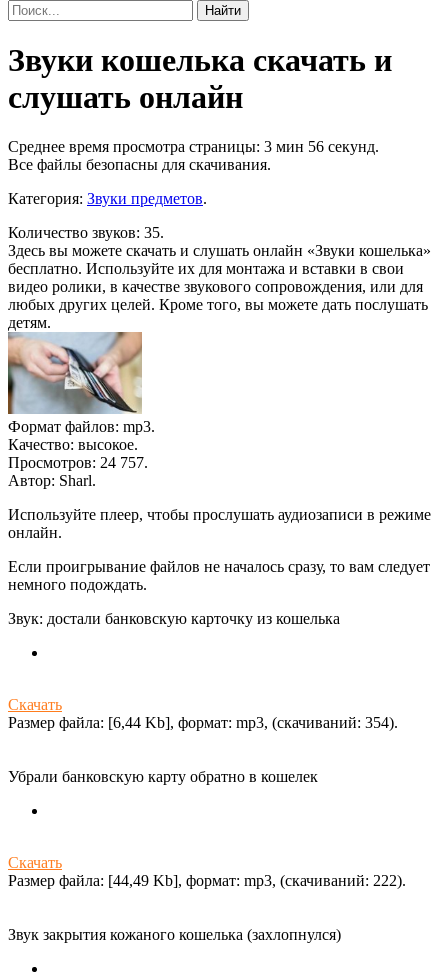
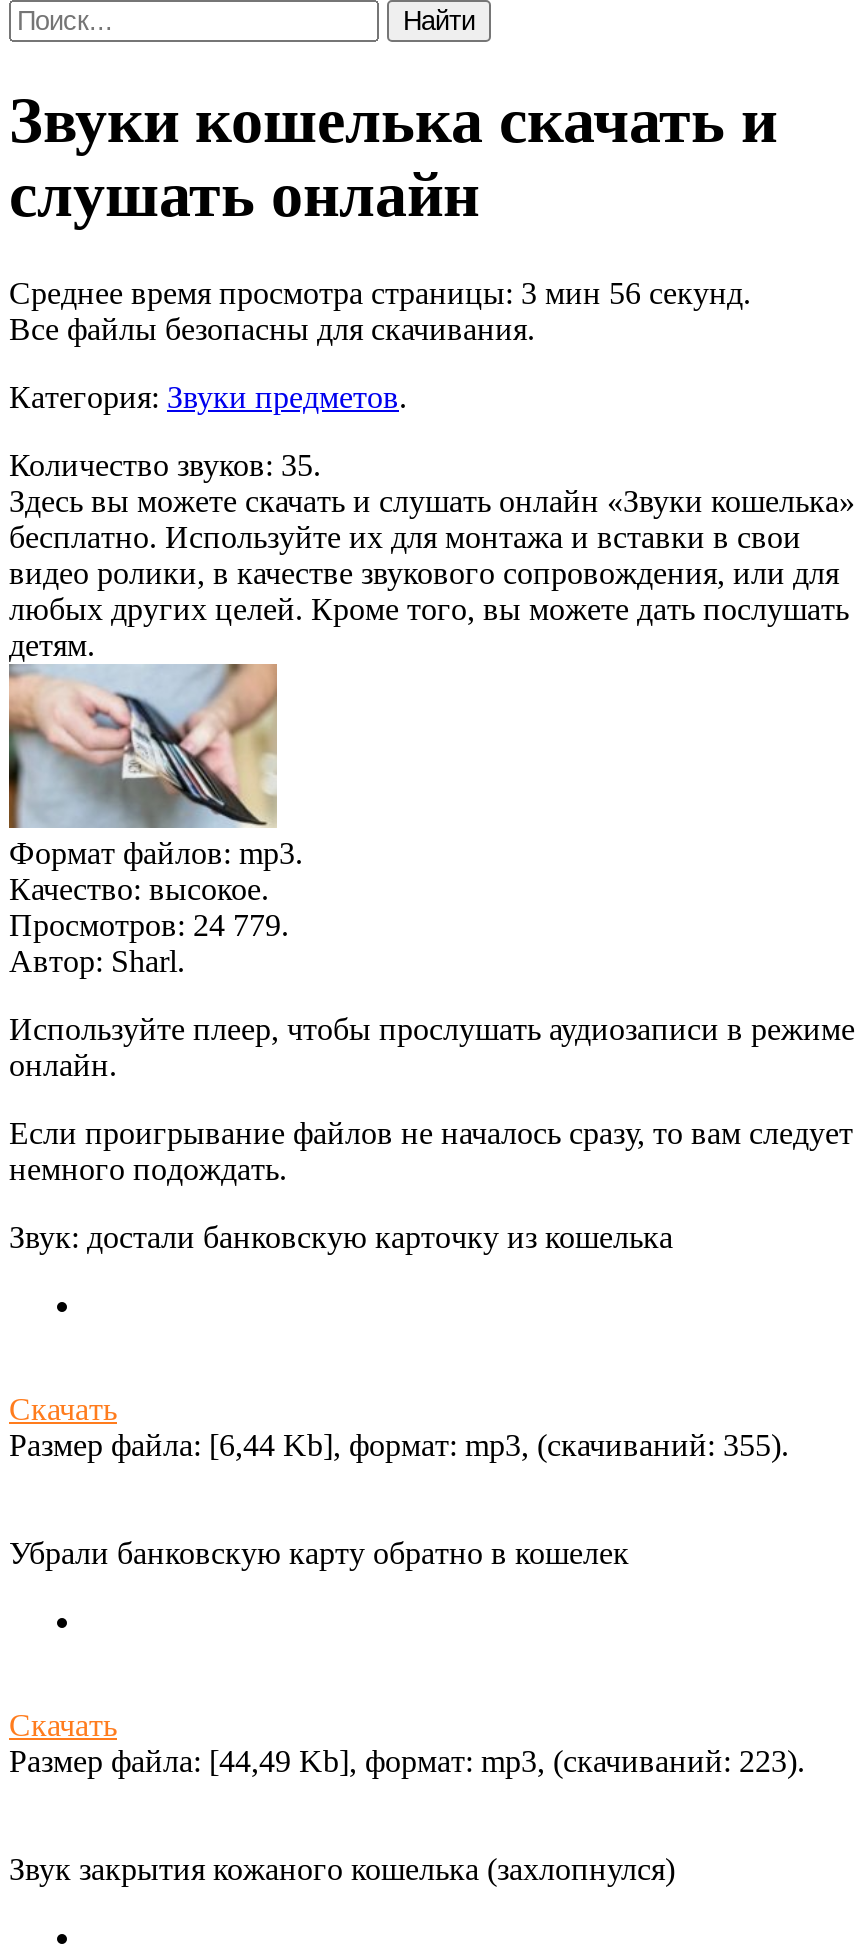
- Просмотров: 24 757.
+ Просмотров: 24 779.

- Размер файла: [6,44 Kb], формат: mp3, (cкачиваний: 354).
+ Размер файла: [6,44 Kb], формат: mp3, (cкачиваний: 355).

- Размер файла: [44,49 Kb], формат: mp3, (cкачиваний: 222).
+ Размер файла: [44,49 Kb], формат: mp3, (cкачиваний: 223).
